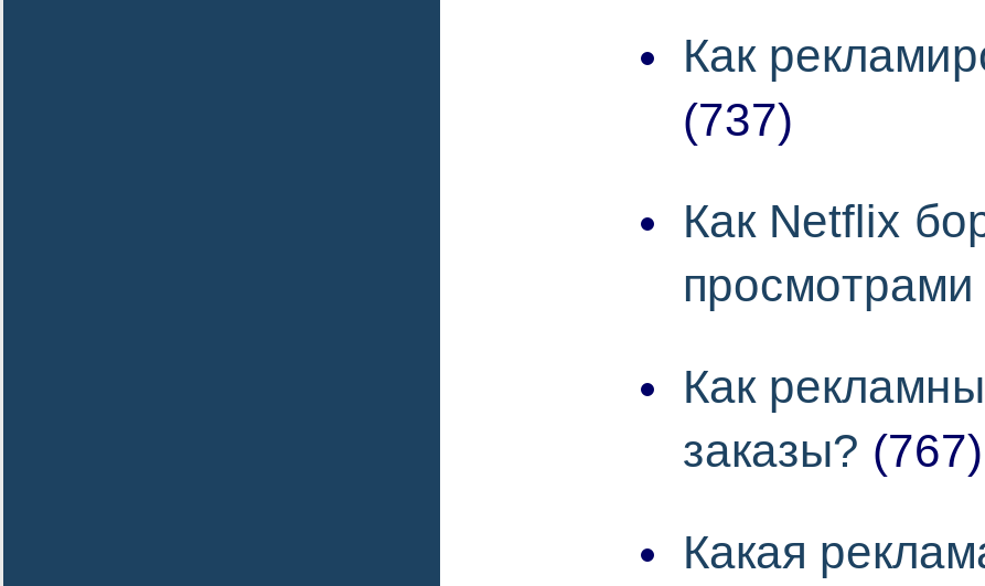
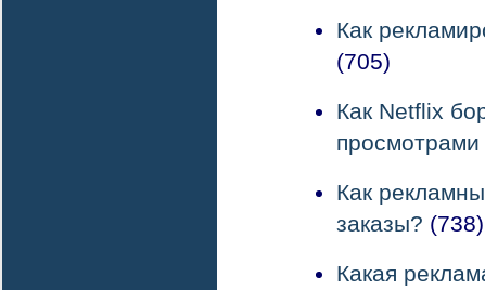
- (737)
+ (705)

- заказы? (767)
+ заказы? (738)
